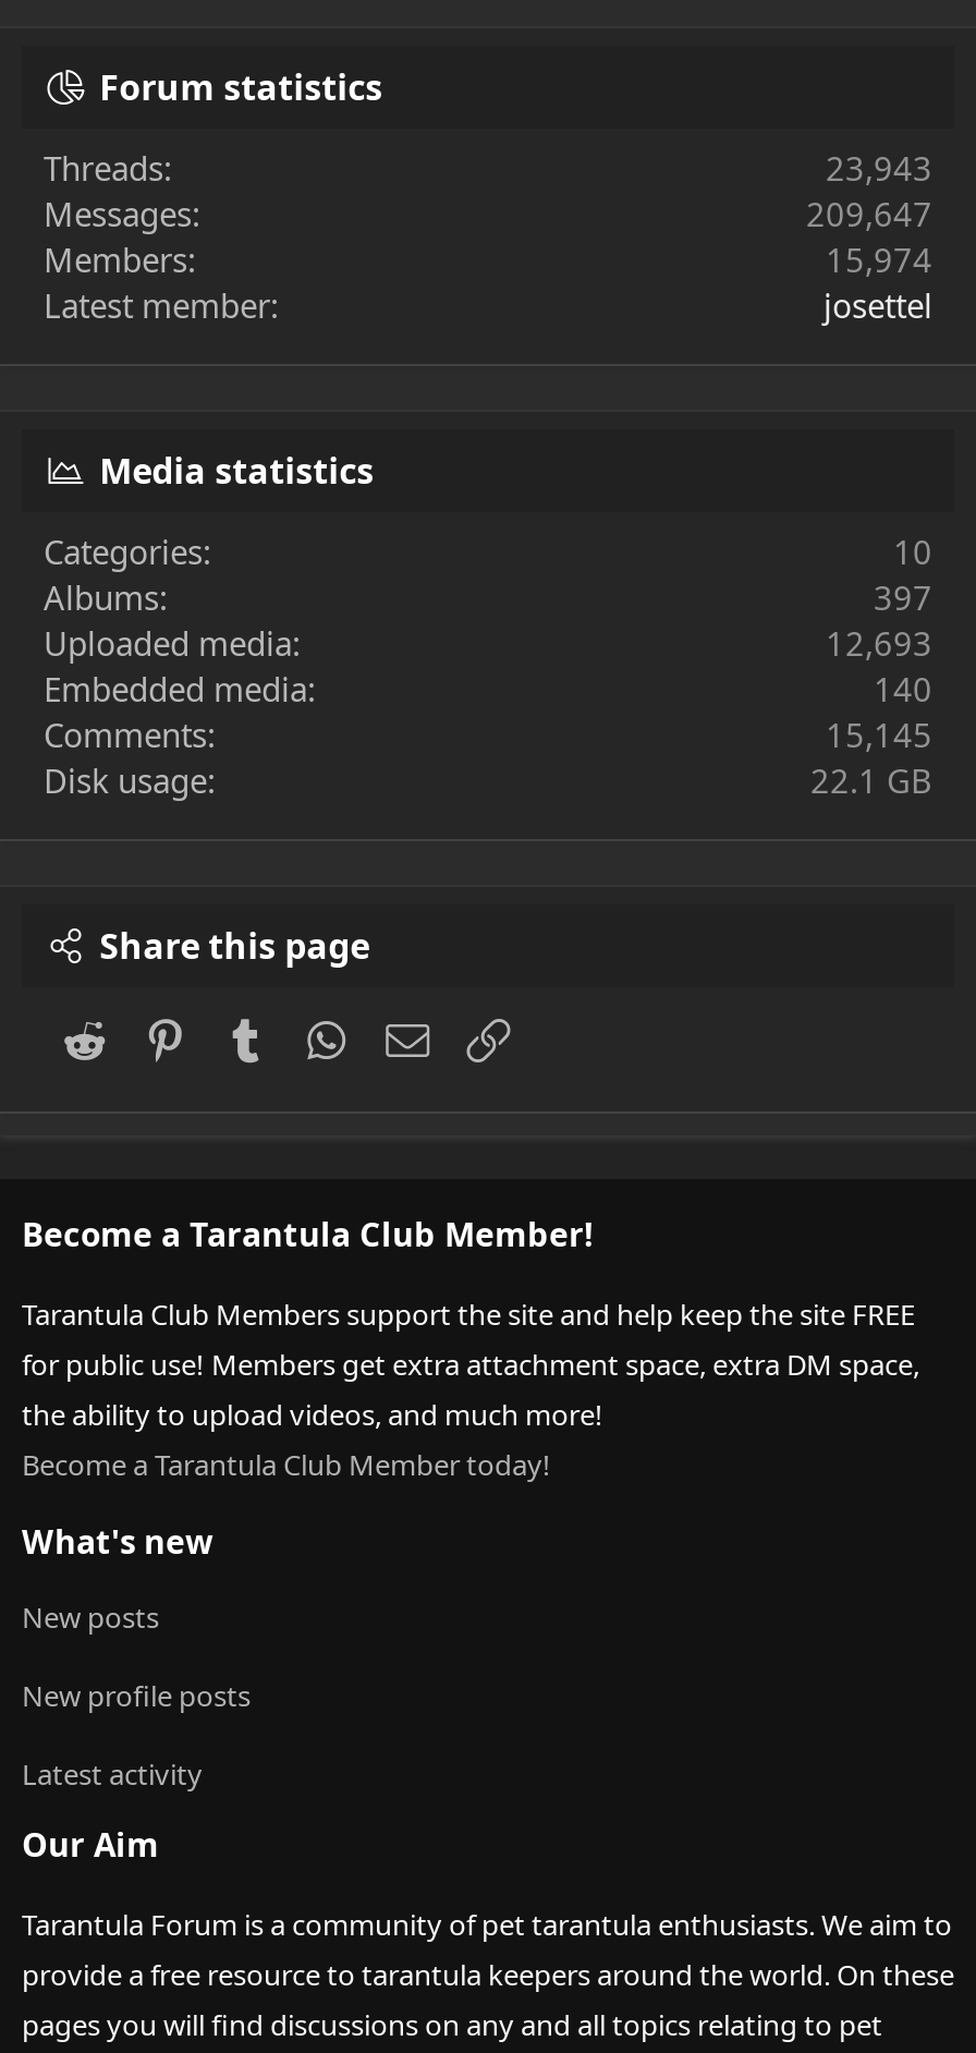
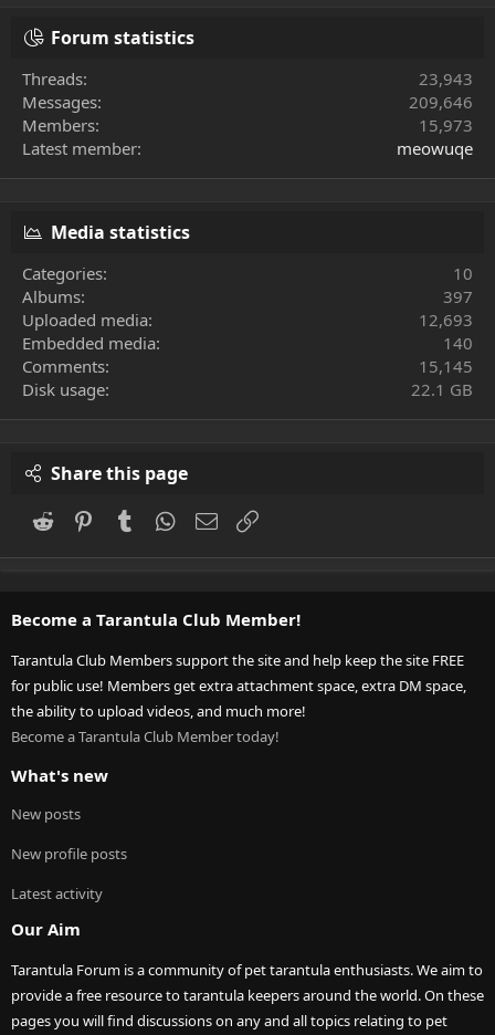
- 209,647
+ 209,646

- 15,974
+ 15,973

- josettel
+ meowuqe
